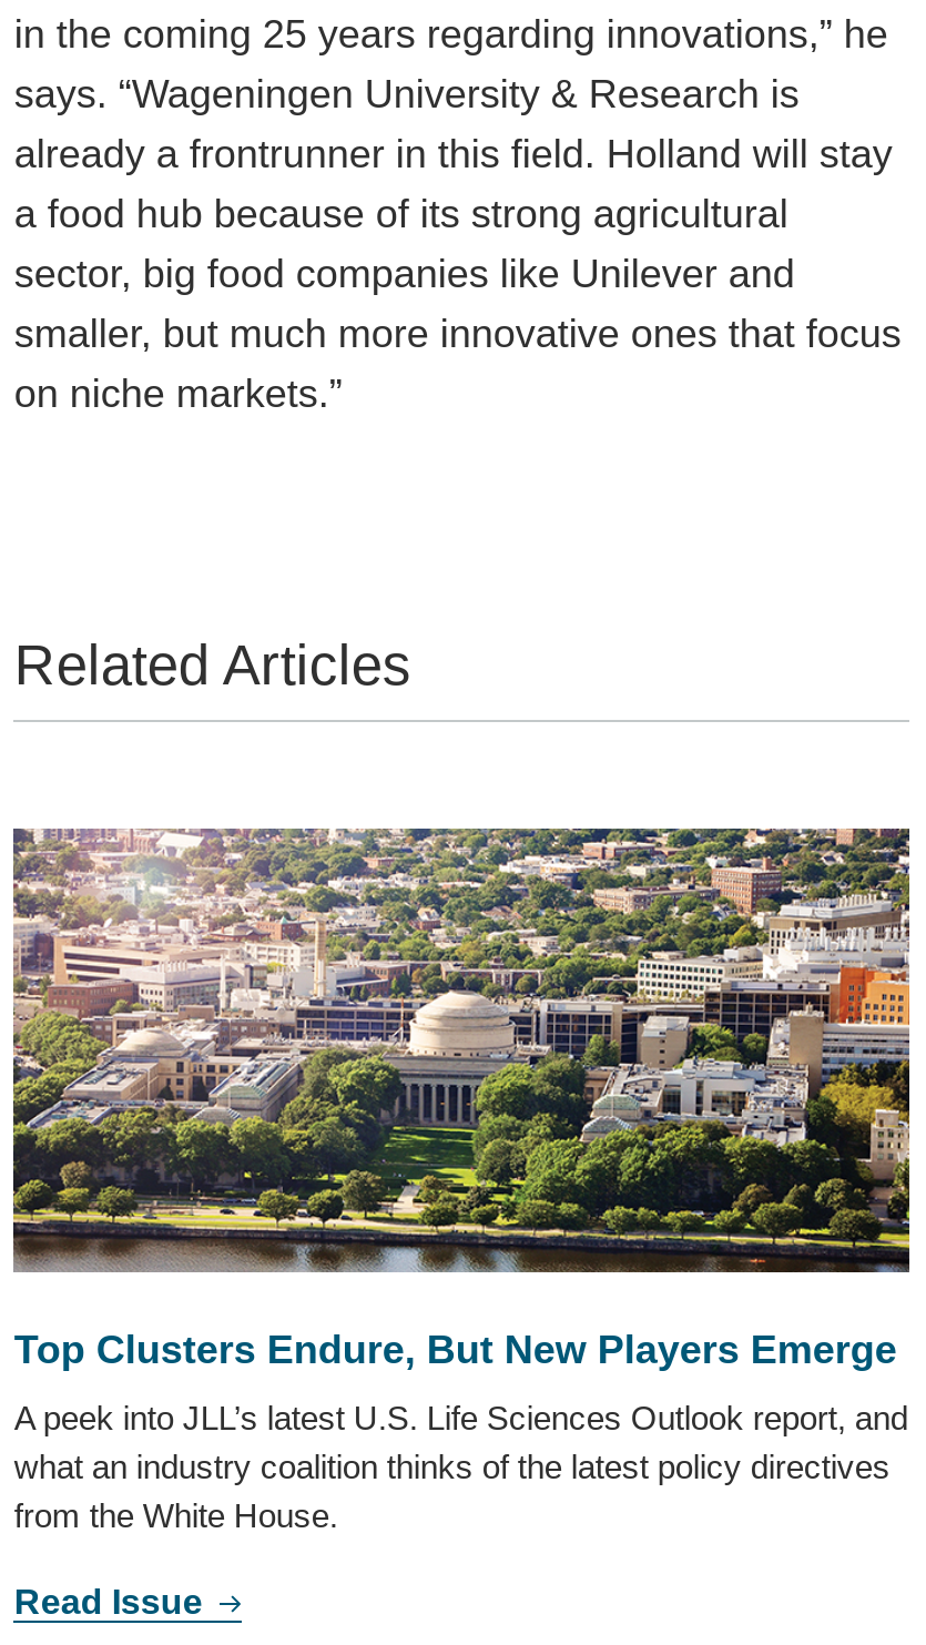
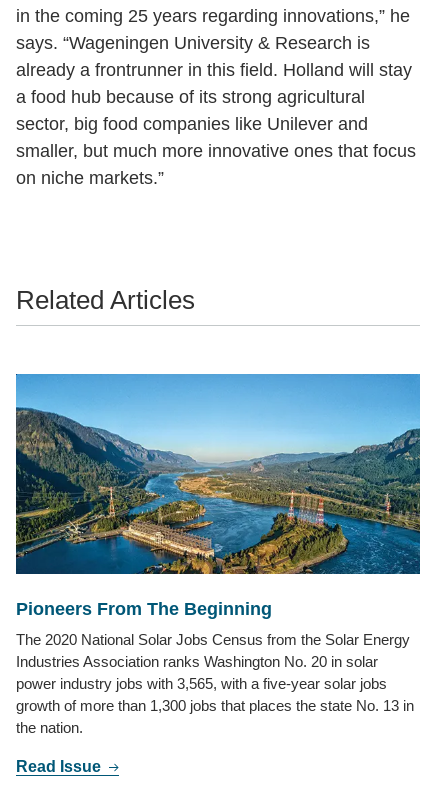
- [image]
- Top Clusters Endure, But New Players Emerge
+ [image]
+ Pioneers From The Beginning

- A peek into JLL’s latest U.S. Life Sciences Outlook report, and
- what an industry coalition thinks of the latest policy directives
- from the White House.
+ The 2020 National Solar Jobs Census from the Solar Energy
+ Industries Association ranks Washington No. 20 in solar
+ power industry jobs with 3,565, with a five-year solar jobs
+ growth of more than 1,300 jobs that places the state No. 13 in
+ the nation.
